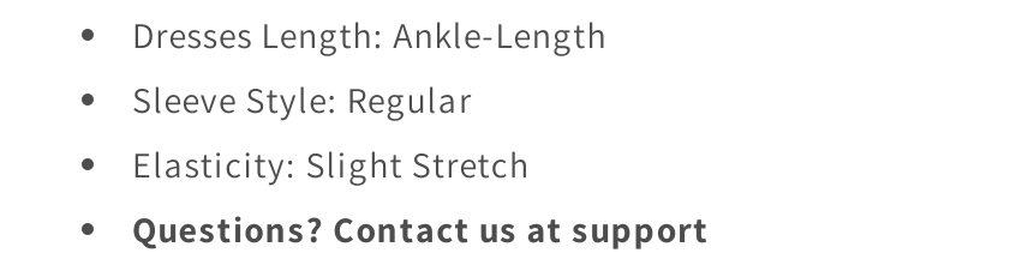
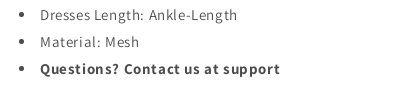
- Sleeve Style: Regular
- Elasticity: Slight Stretch
+ Material: Mesh
